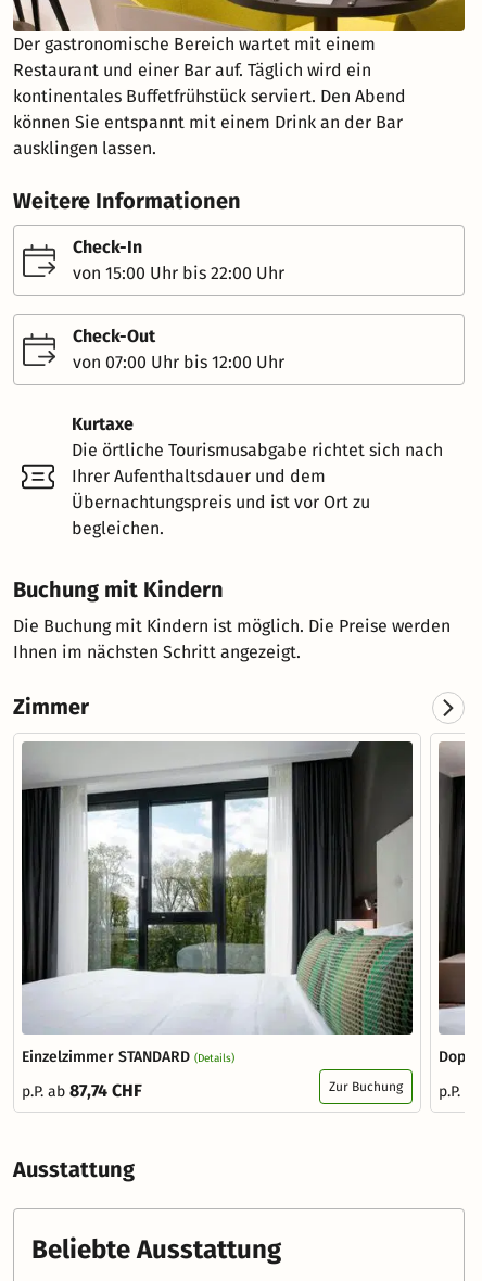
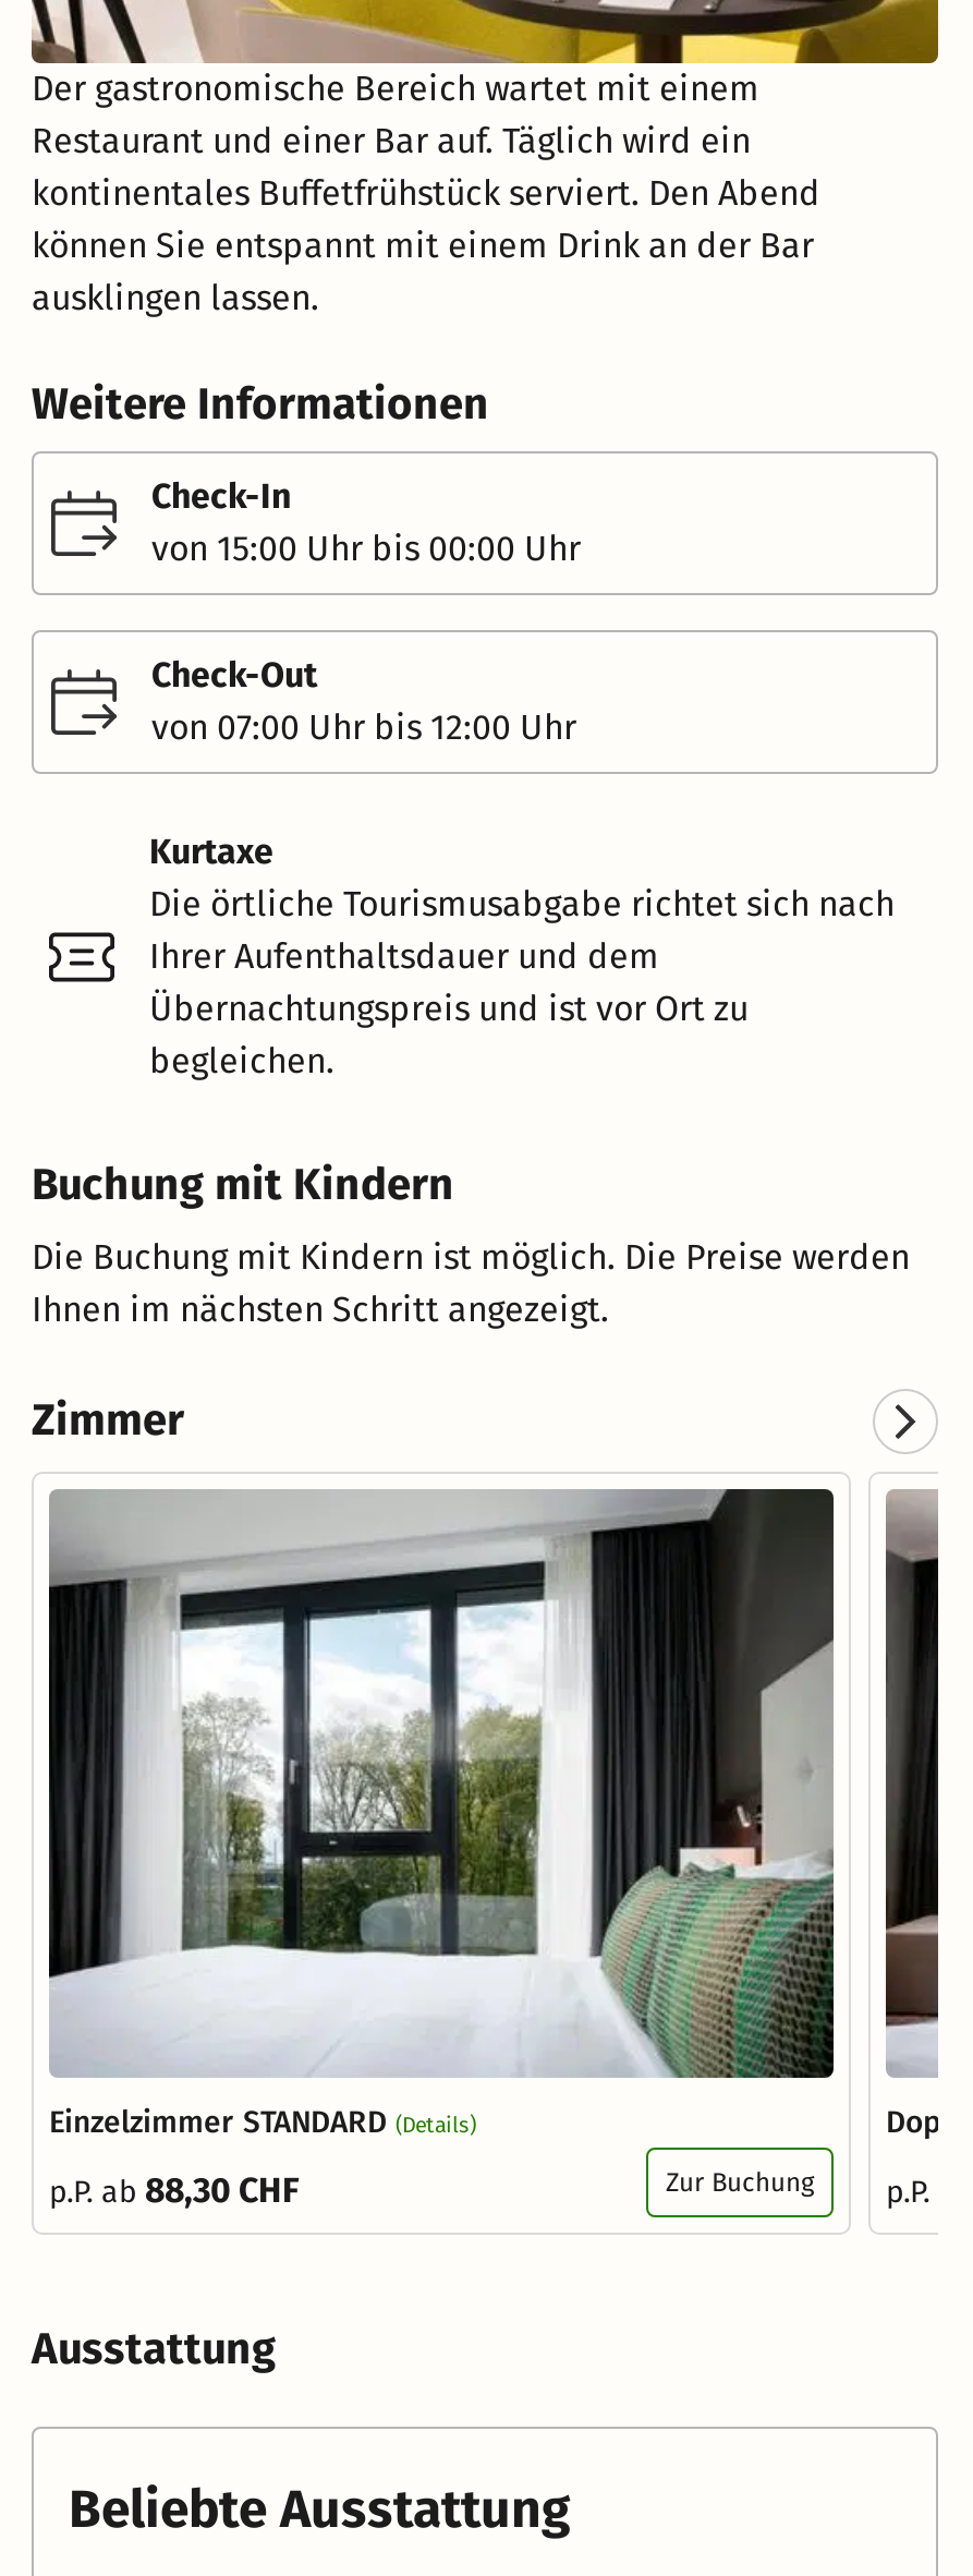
- von 15:00 Uhr bis 22:00 Uhr
+ von 15:00 Uhr bis 00:00 Uhr

- p.P. ab 87,74 CHF
+ p.P. ab 88,30 CHF
